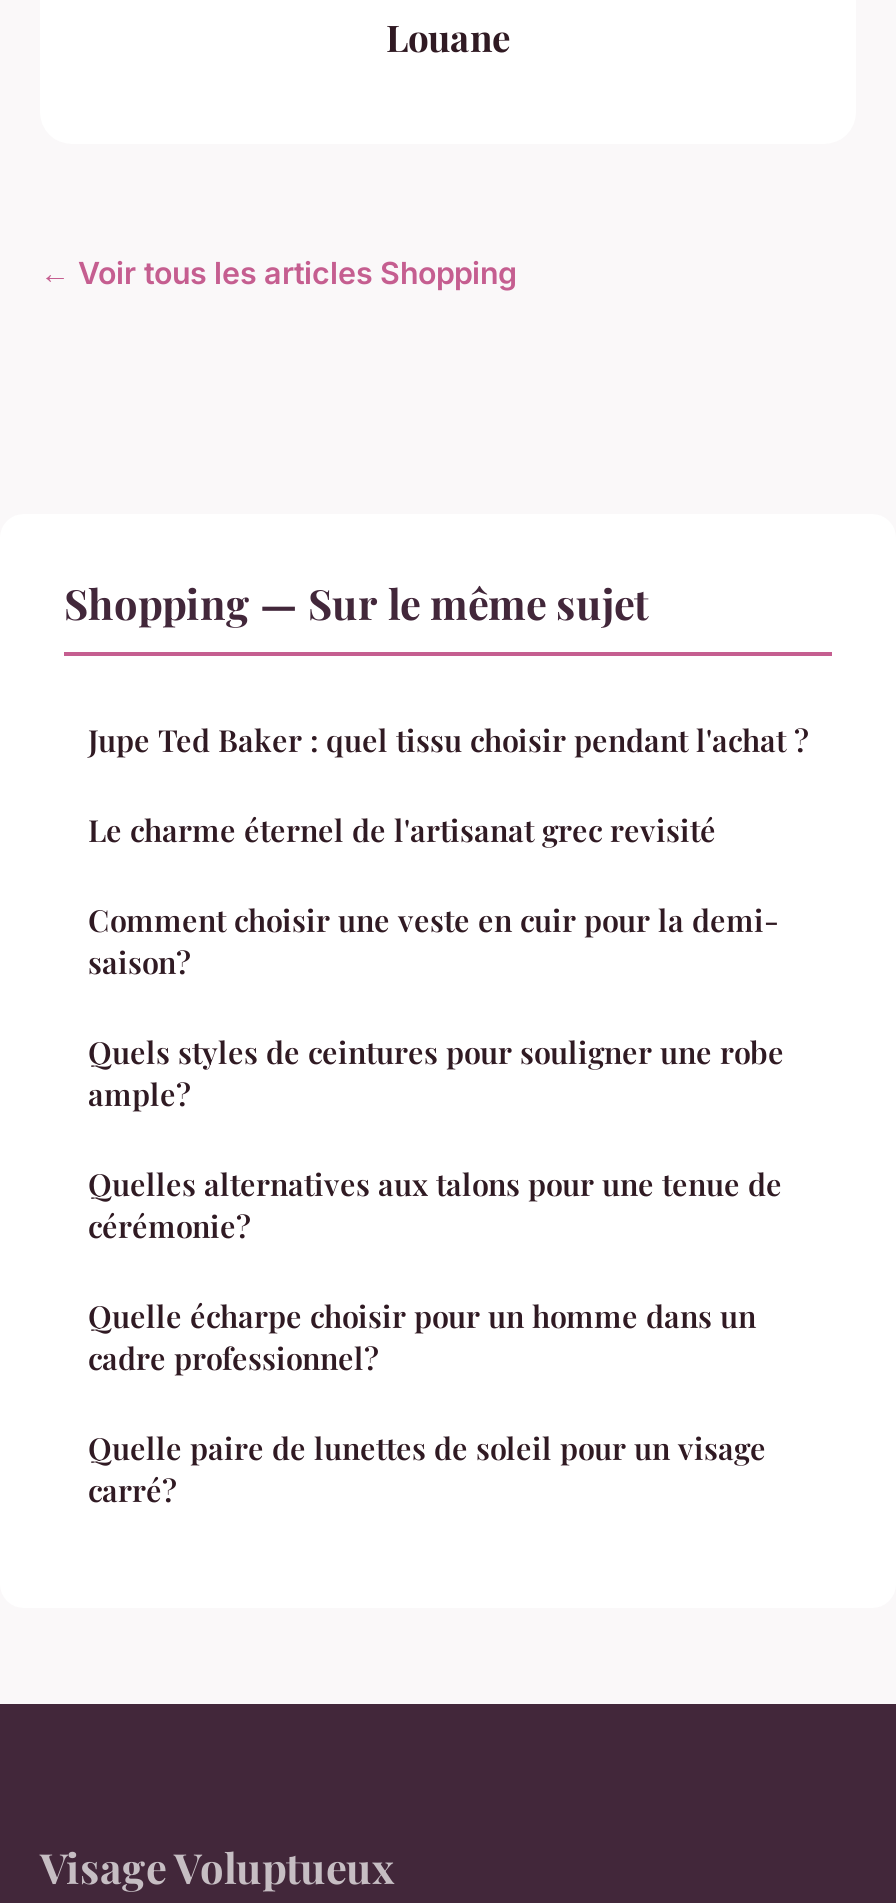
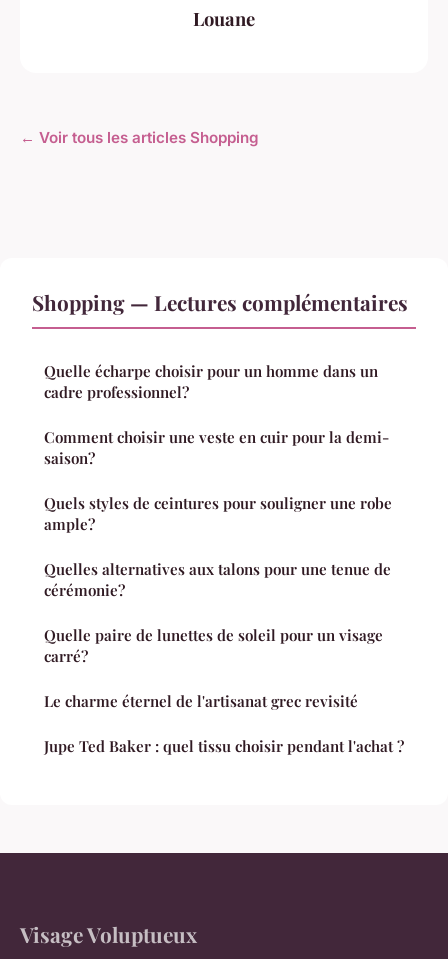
- Shopping — Sur le même sujet
+ Shopping — Lectures complémentaires

moved down: Le charme éternel de l'artisanat grec revisité | Jupe Ted Baker : quel tissu choisir pendant l'achat ?

moved up: Comment choisir une veste en cuir pour la demi- | saison? | Quels styles de ceintures pour souligner une robe | ample? | Quelles alternatives aux talons pour une tenue de | cérémonie?

moved up: Quelle écharpe choisir pour un homme dans un | cadre professionnel?

moved up: Quelle paire de lunettes de soleil pour un visage | carré?
